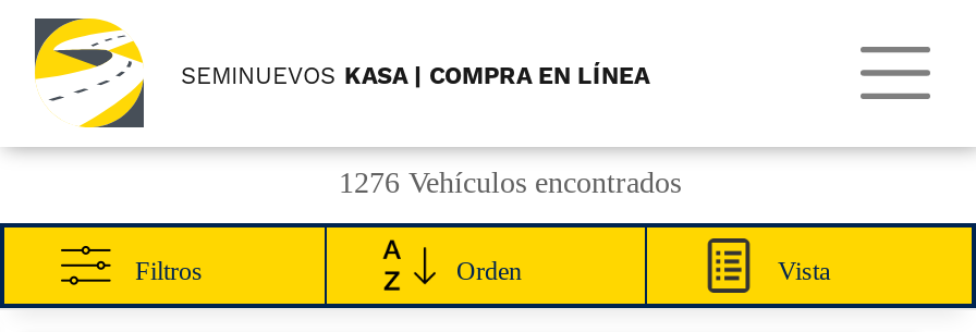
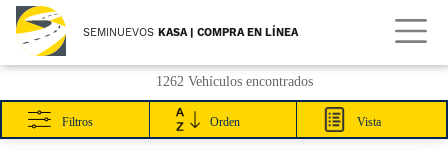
- 1276 Vehículos encontrados
+ 1262 Vehículos encontrados
